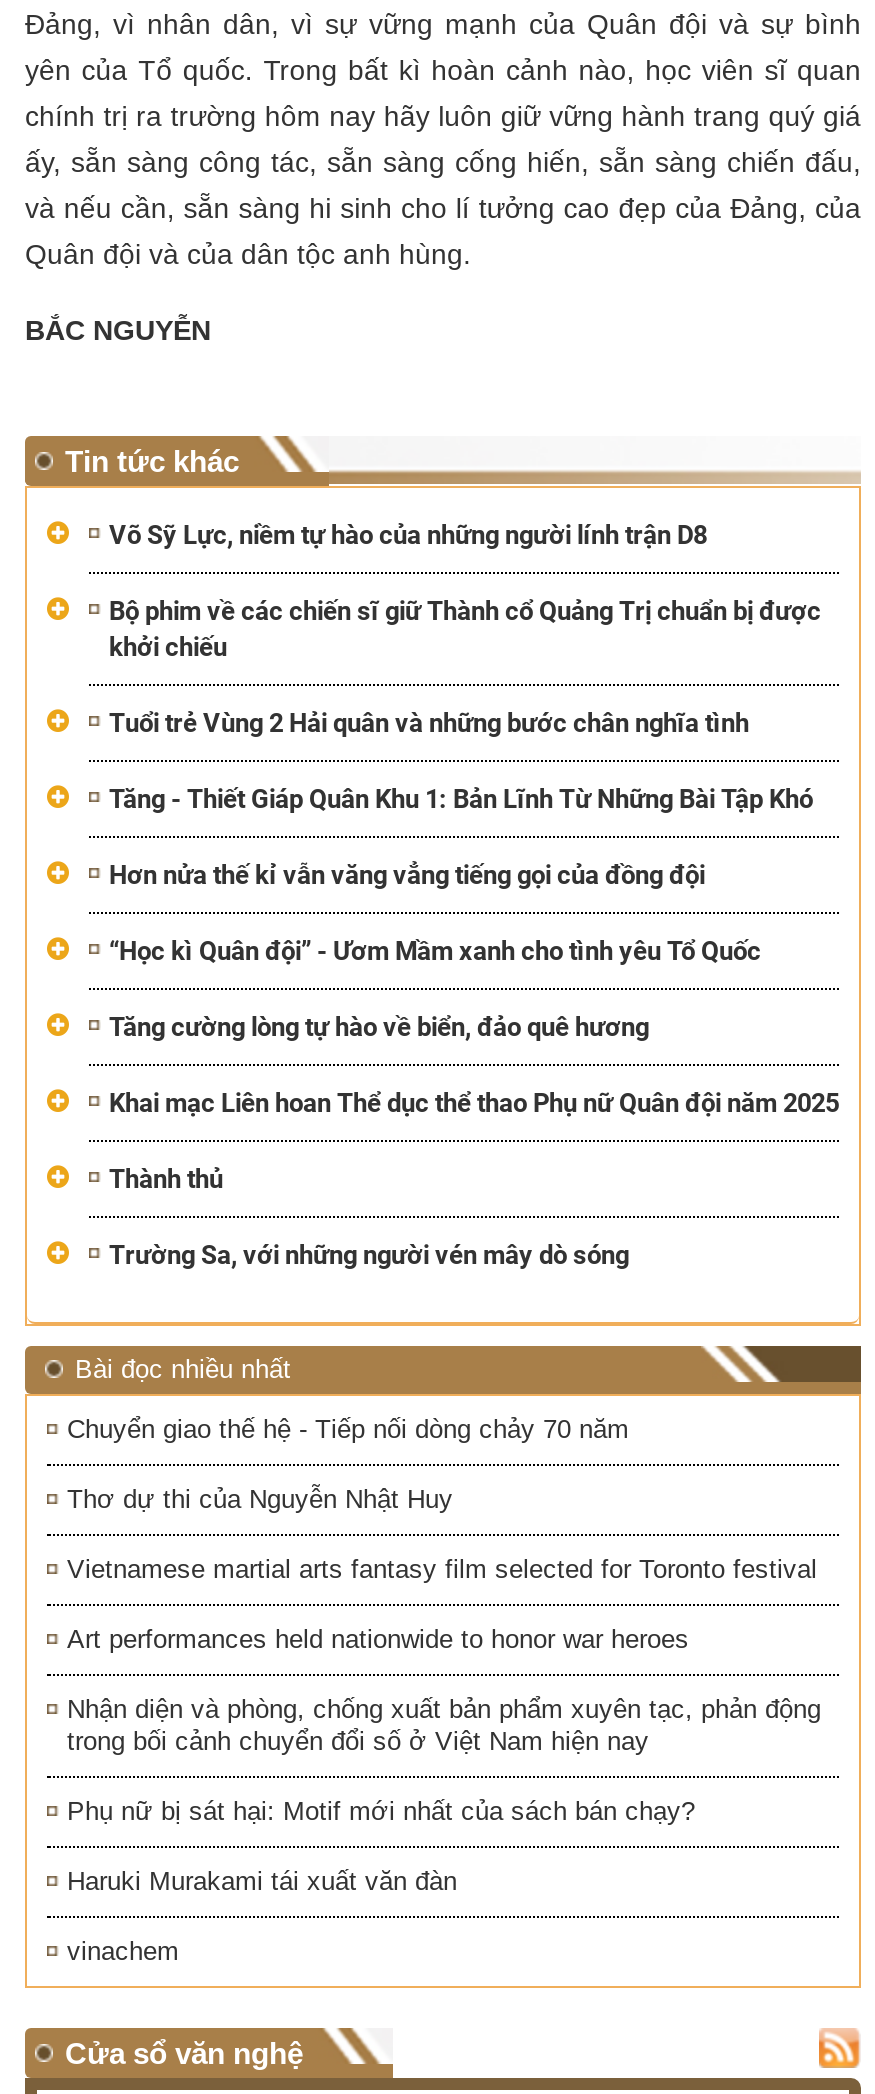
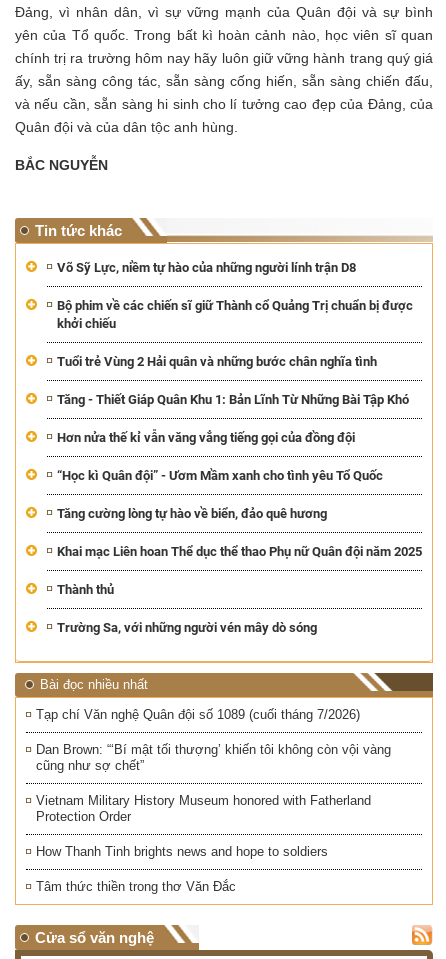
- Chuyển giao thế hệ - Tiếp nối dòng chảy 70 năm
- Thơ dự thi của Nguyễn Nhật Huy
- Vietnamese martial arts fantasy film selected for Toronto festival
- Art performances held nationwide to honor war heroes
- Nhận diện và phòng, chống xuất bản phẩm xuyên tạc, phản động
- trong bối cảnh chuyển đổi số ở Việt Nam hiện nay
- Phụ nữ bị sát hại: Motif mới nhất của sách bán chạy?
- Haruki Murakami tái xuất văn đàn
- vinachem
+ Tạp chí Văn nghệ Quân đội số 1089 (cuối tháng 7/2026)
+ Dan Brown: “‘Bí mật tối thượng’ khiến tôi không còn vội vàng
+ cũng như sợ chết”
+ Vietnam Military History Museum honored with Fatherland
+ Protection Order
+ How Thanh Tinh brights news and hope to soldiers
+ Tâm thức thiền trong thơ Văn Đắc
